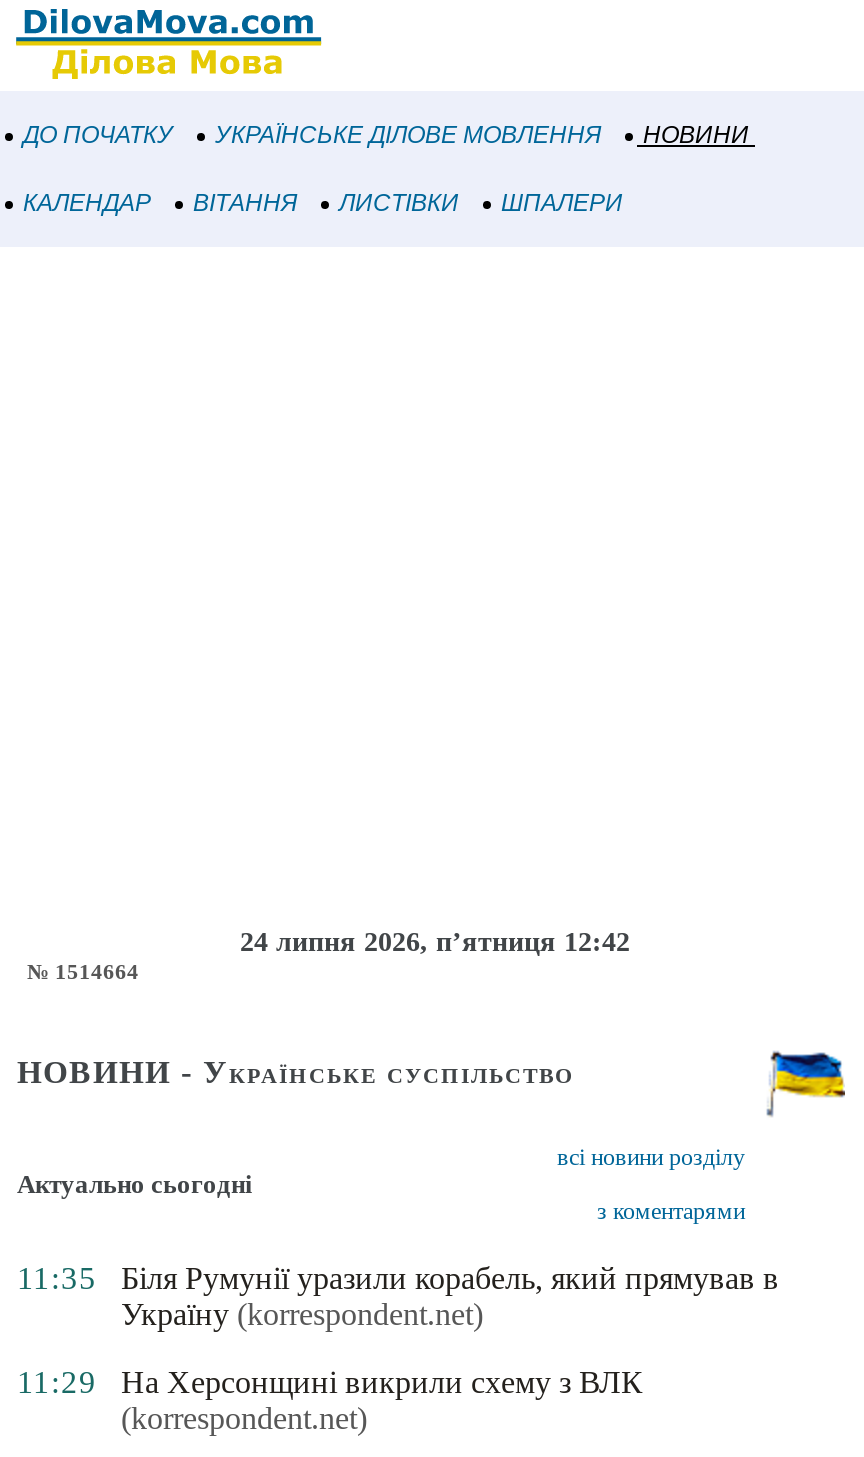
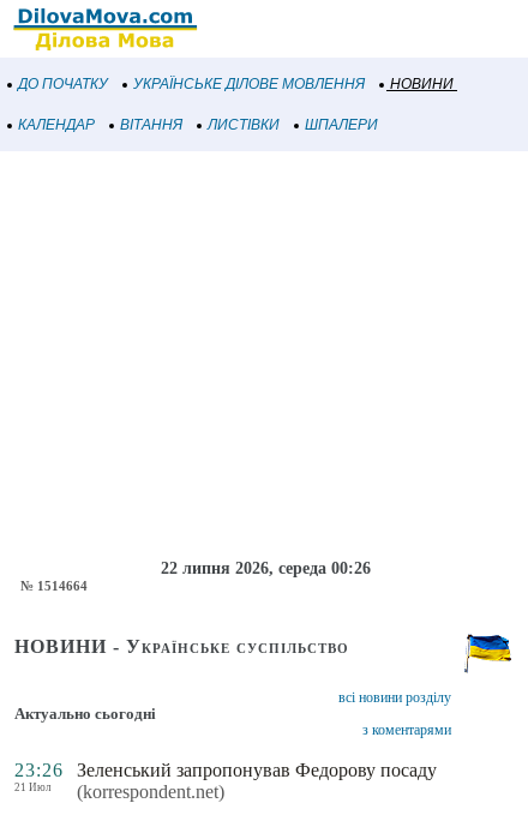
- 24 липня 2026, п’ятниця 12:42
+ 22 липня 2026, середа 00:26

- 11:35
- Біля Румунії уразили корабель, який прямував в
- Україну (korrespondent.net)
+ 23:26
+ 21 Июл

- 11:29
- На Херсонщині викрили схему з ВЛК
+ Зеленський запропонував Федорову посаду
